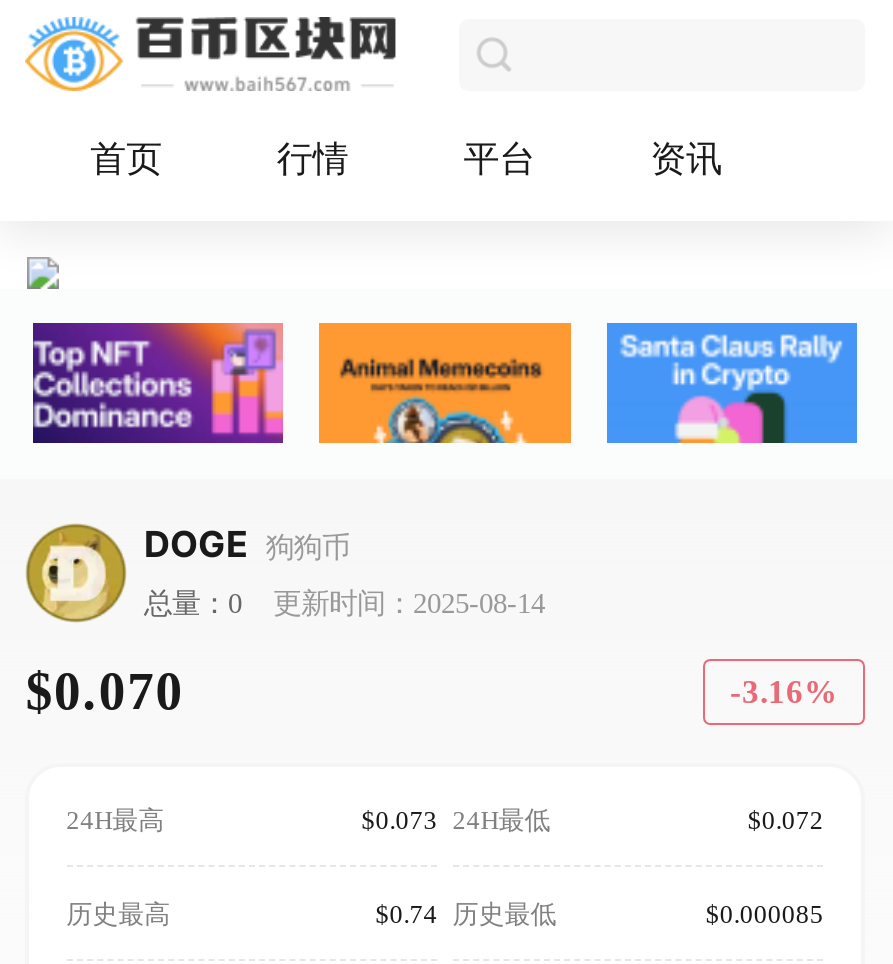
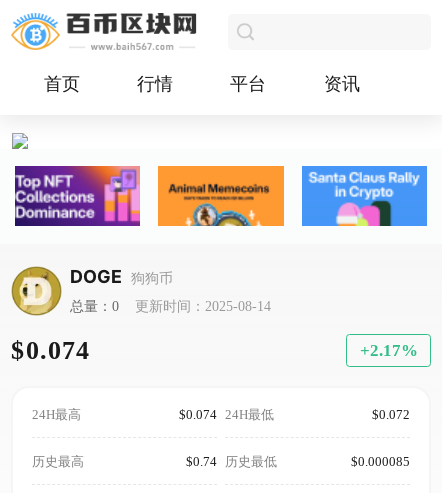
- $0.070
+ $0.074

- -3.16%
+ +2.17%

- $0.073 24H最低
+ $0.074 24H最低
